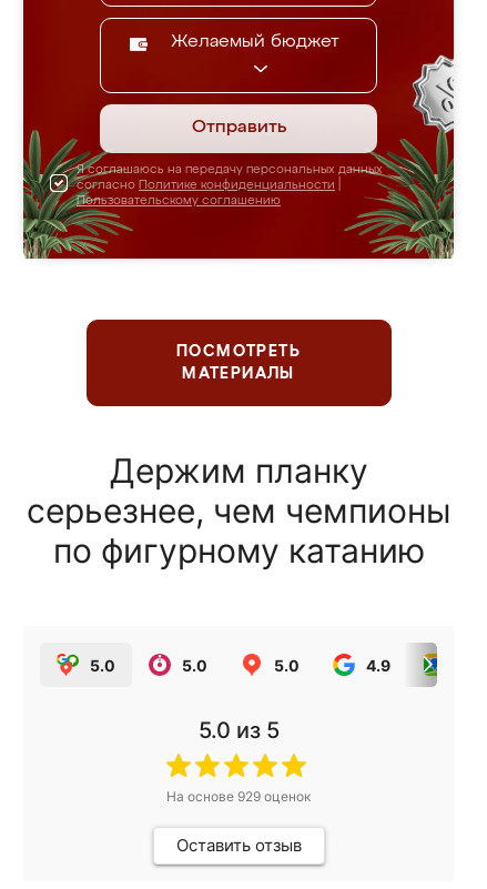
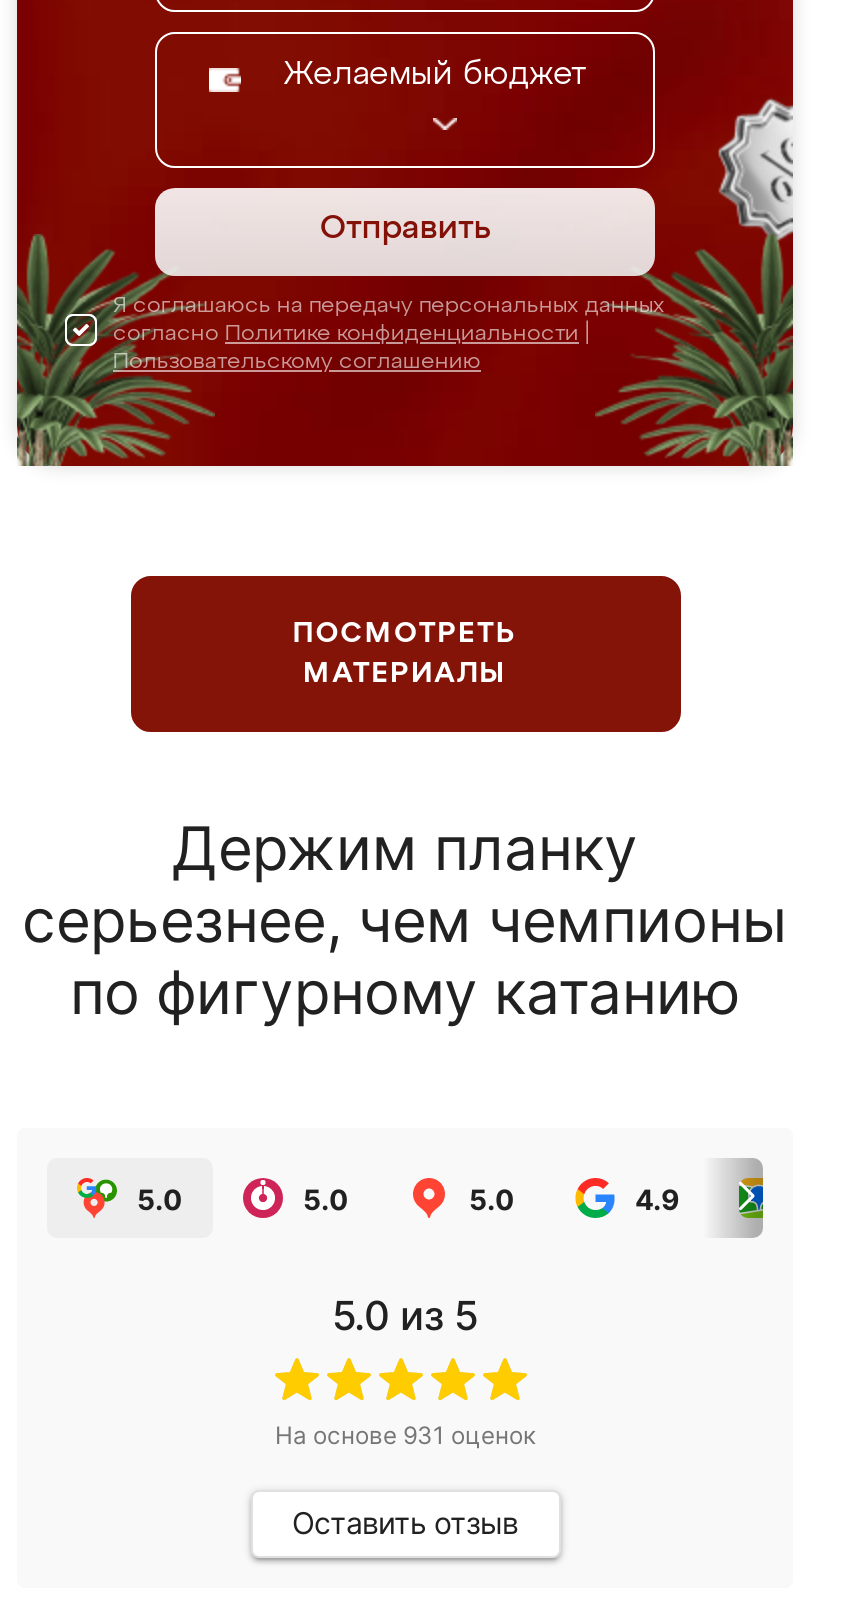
- На основе 929 оценок
+ На основе 931 оценок
